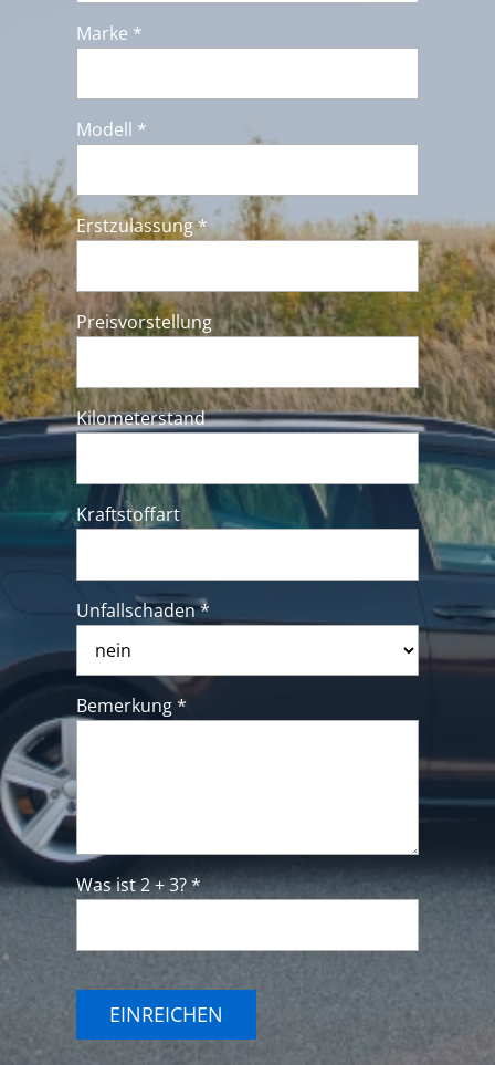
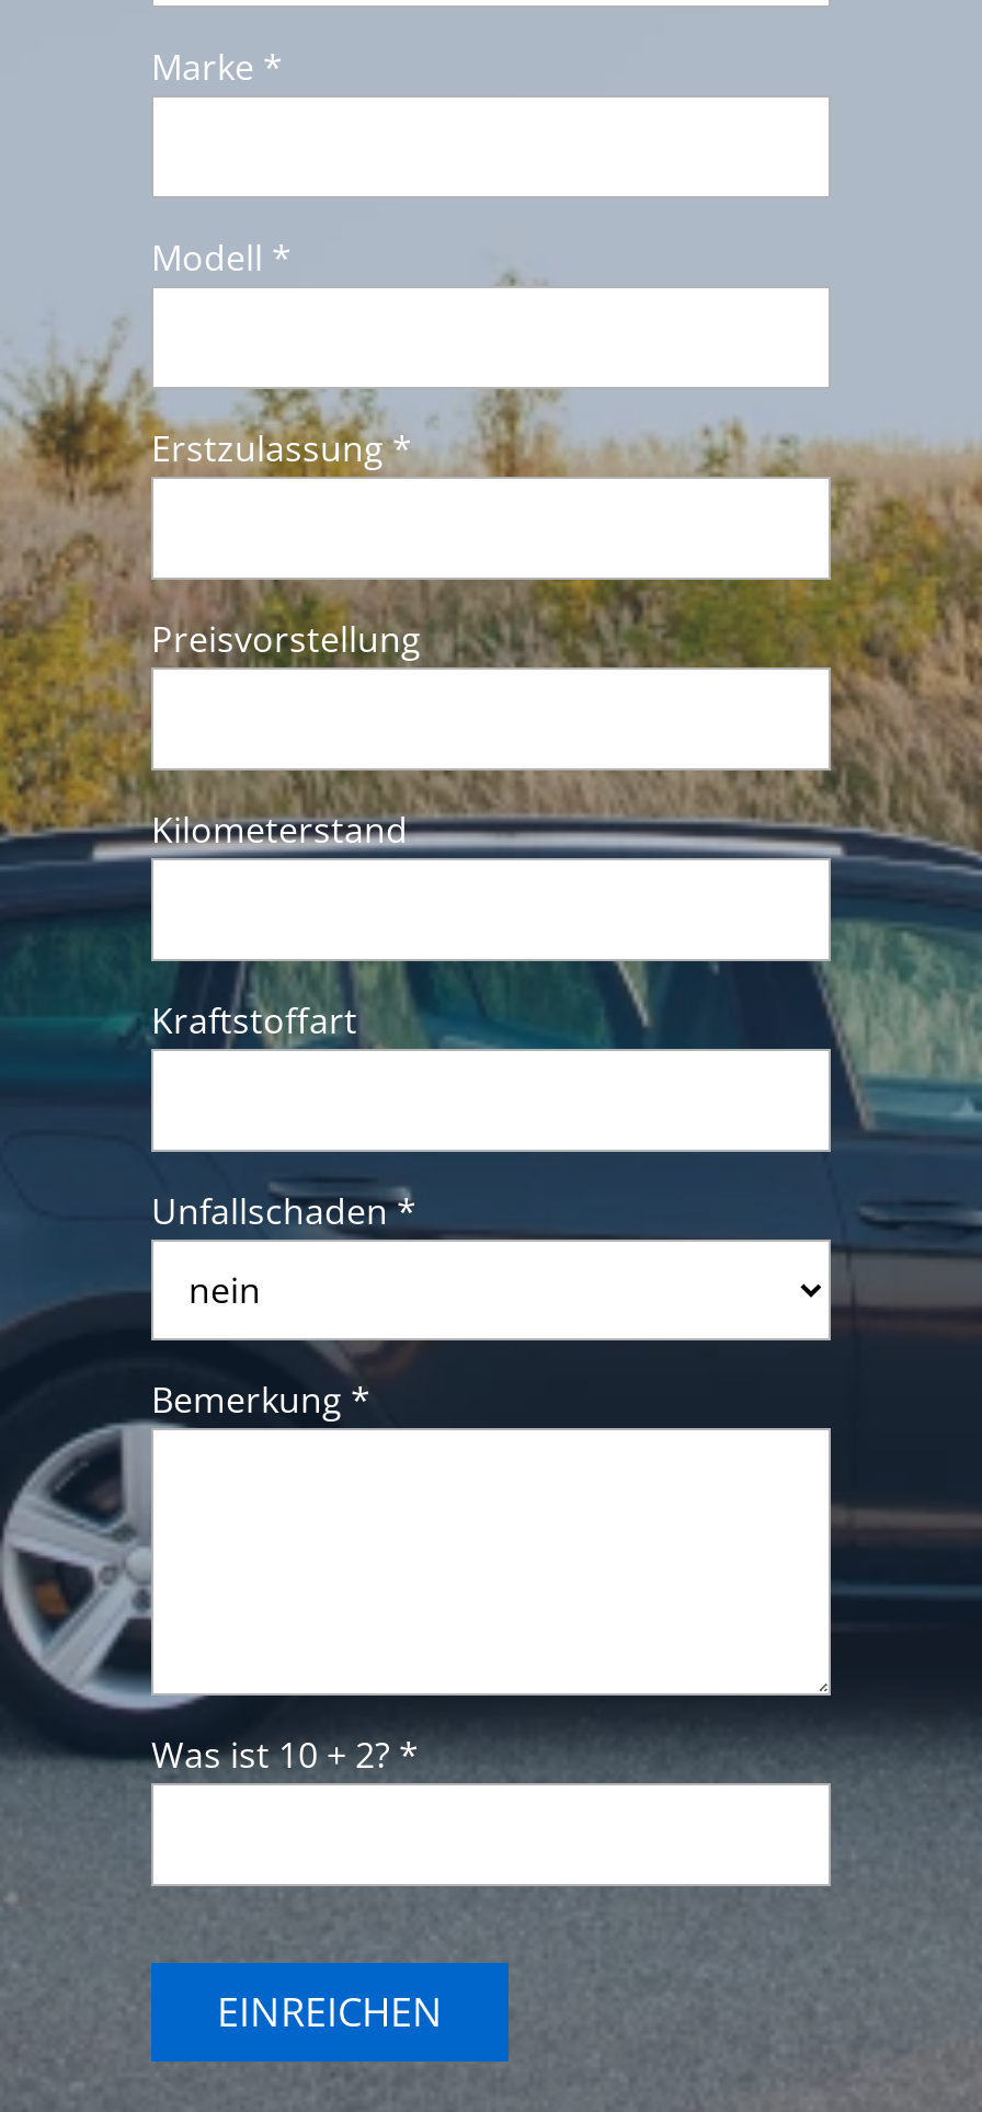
- Was ist 2 + 3? *
+ Was ist 10 + 2? *
